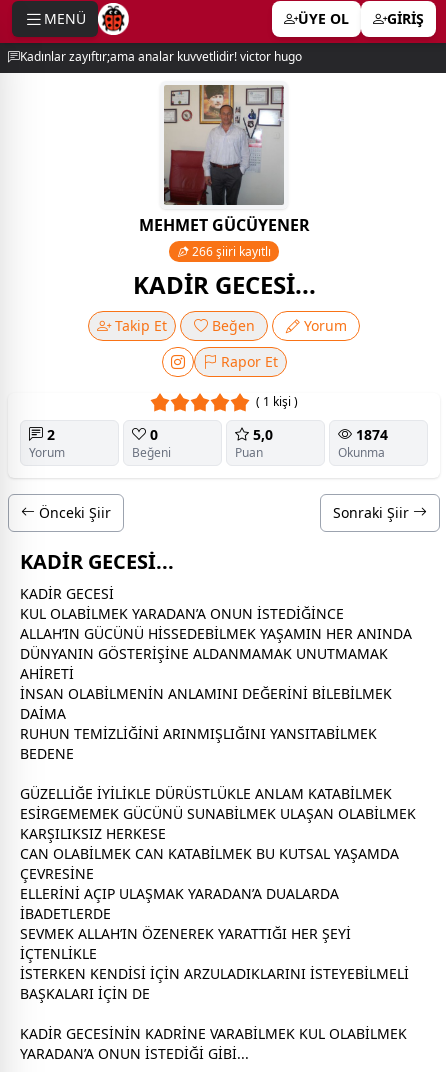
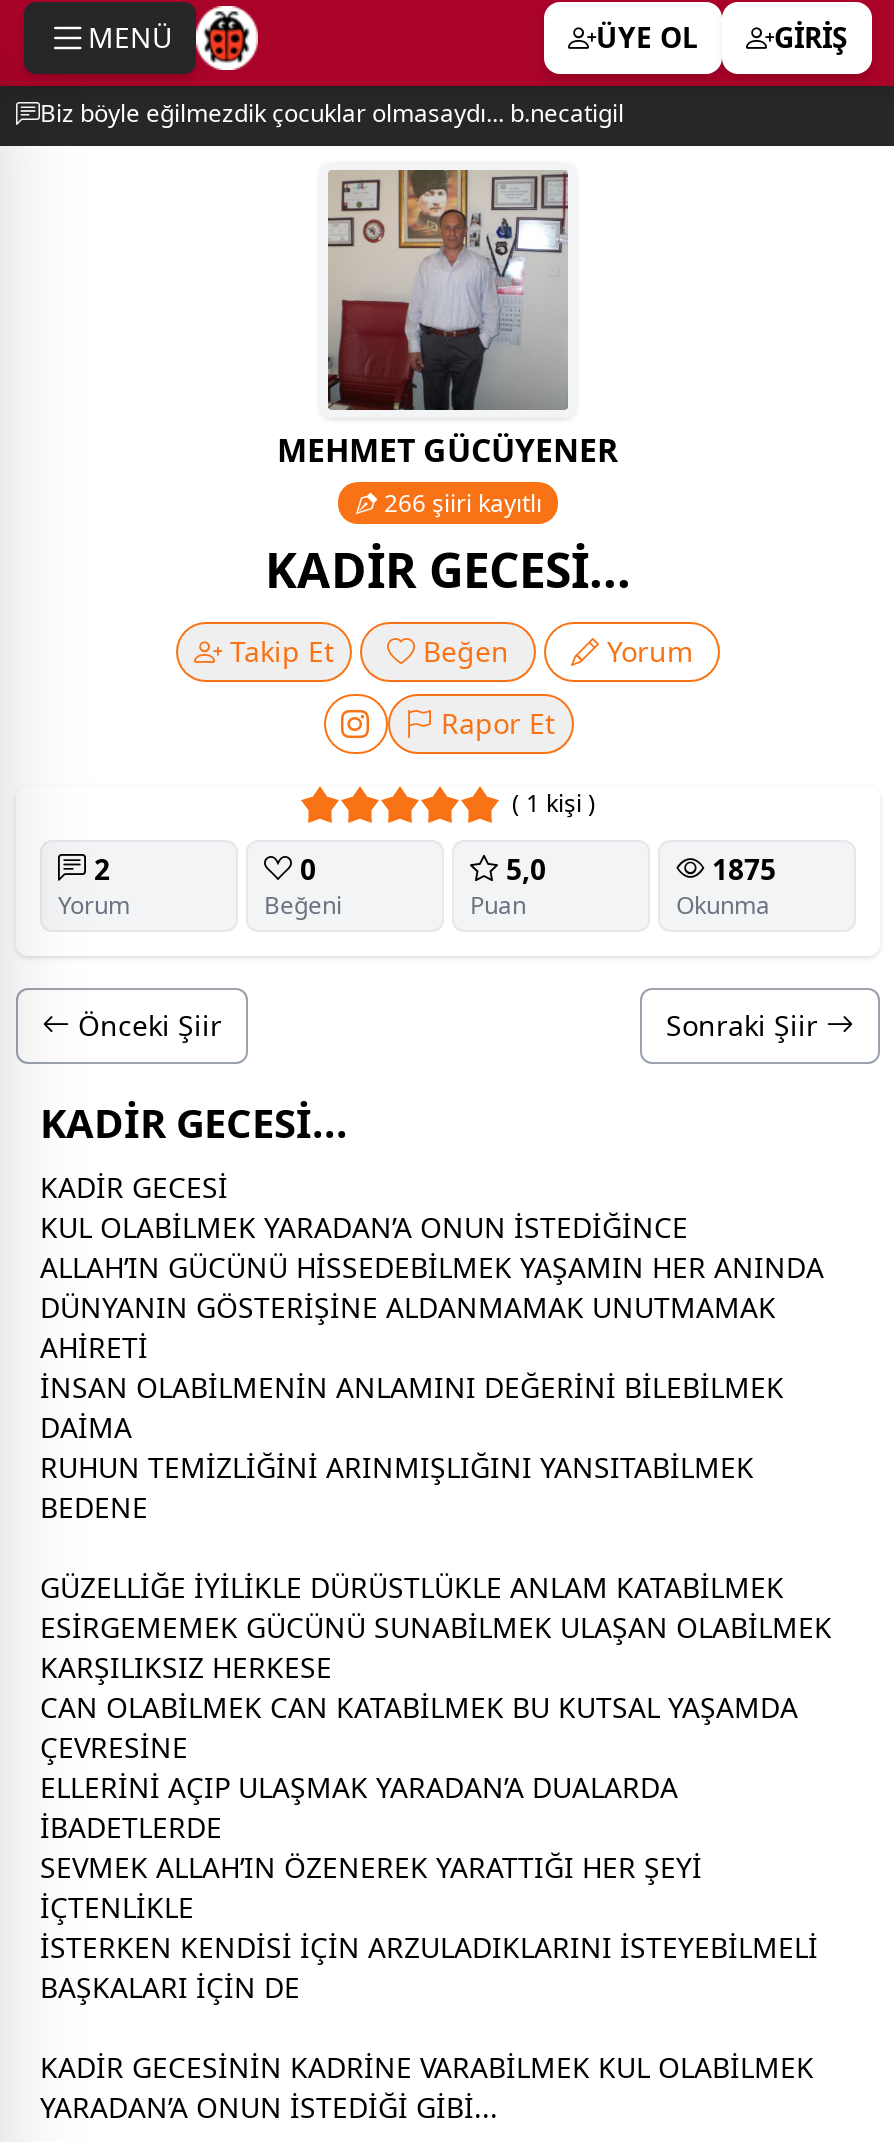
- Kadınlar zayıftır;ama analar kuvvetlidir! victor hugo
+ Biz böyle eğilmezdik çocuklar olmasaydı... b.necatigil

- 1874
+ 1875
